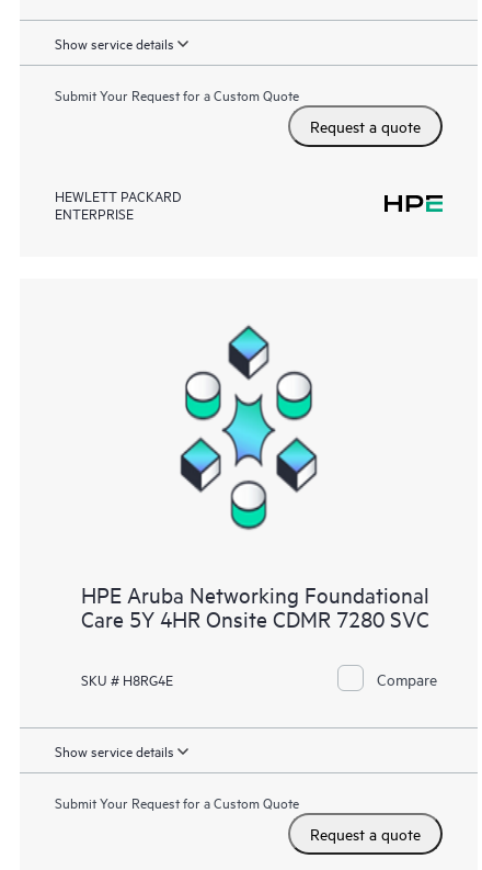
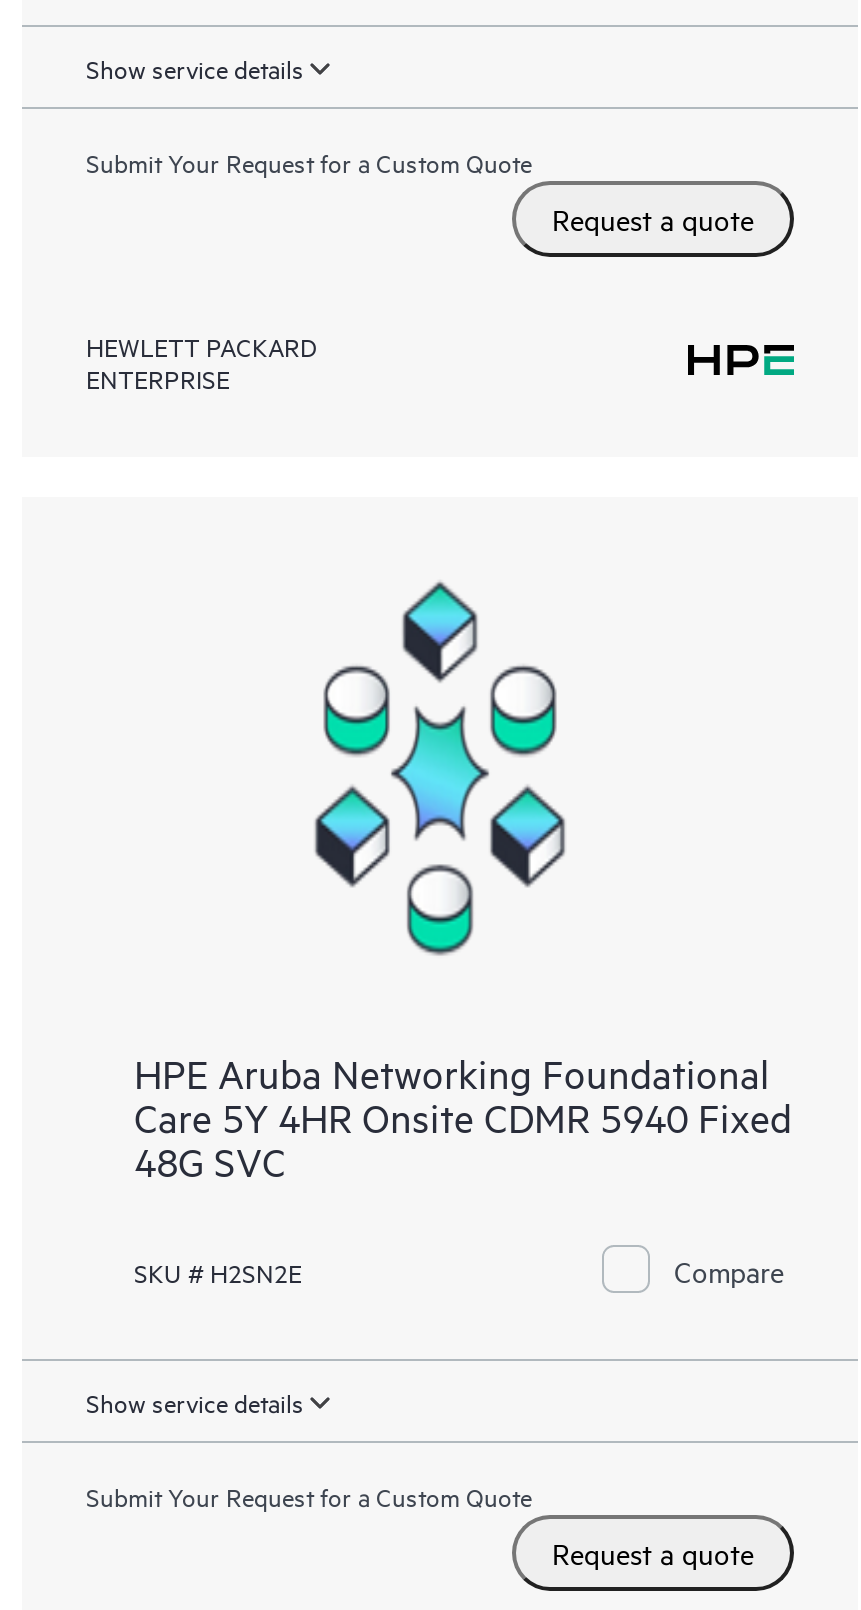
- Care 5Y 4HR Onsite CDMR 7280 SVC
+ Care 5Y 4HR Onsite CDMR 5940 Fixed
+ 48G SVC

- SKU # H8RG4E
+ SKU # H2SN2E
